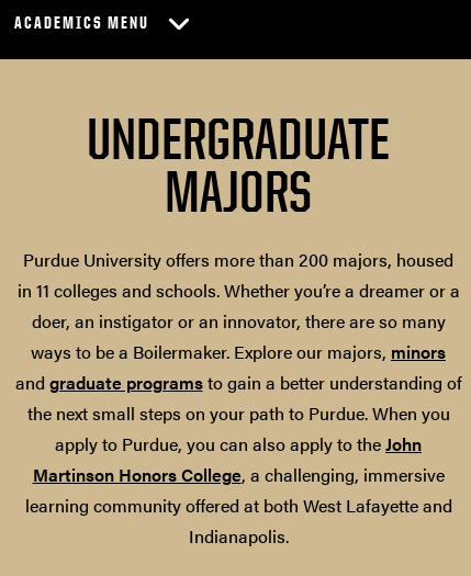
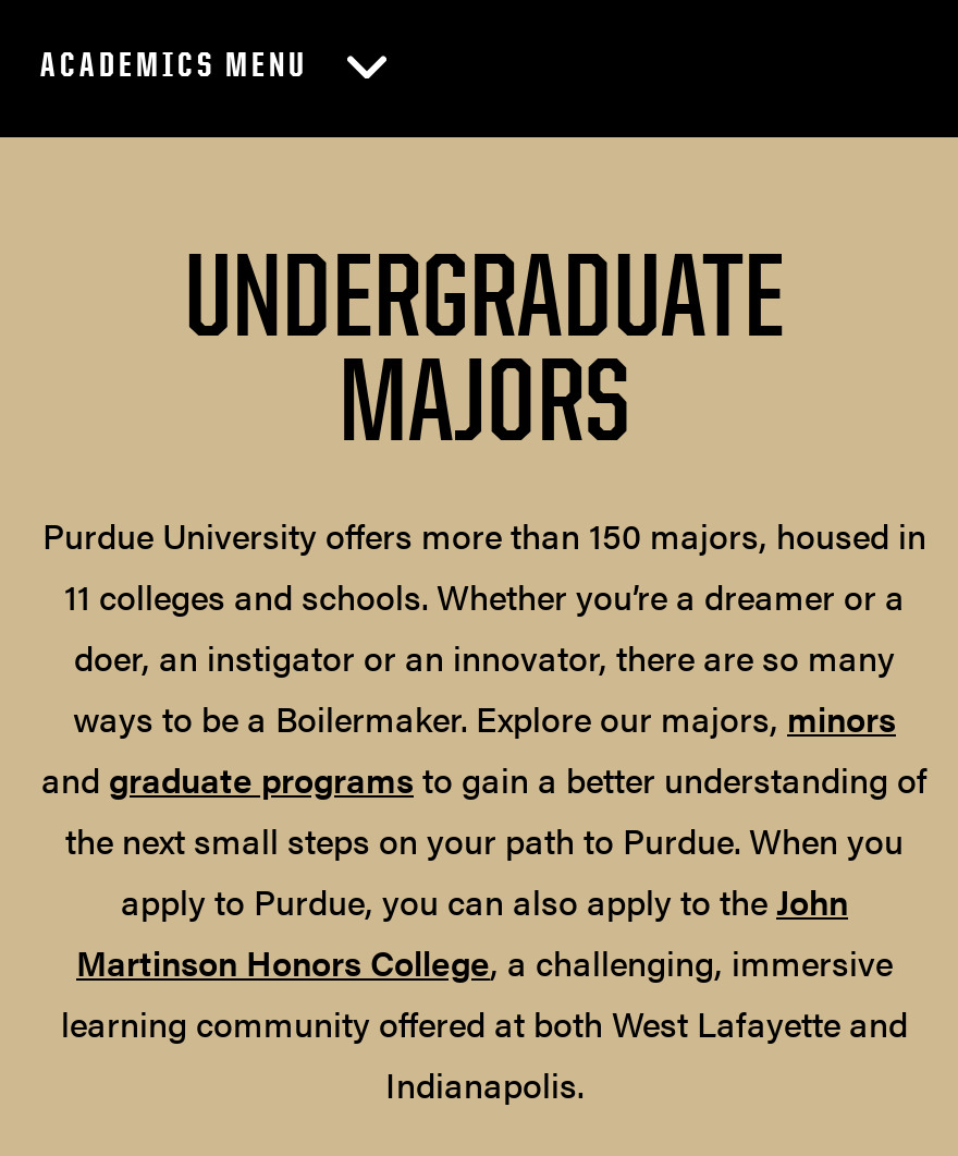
- Purdue University offers more than 200 majors, housed
- in 11 colleges and schools. Whether you’re a dreamer or a
+ Purdue University offers more than 150 majors, housed in
+ 11 colleges and schools. Whether you’re a dreamer or a
